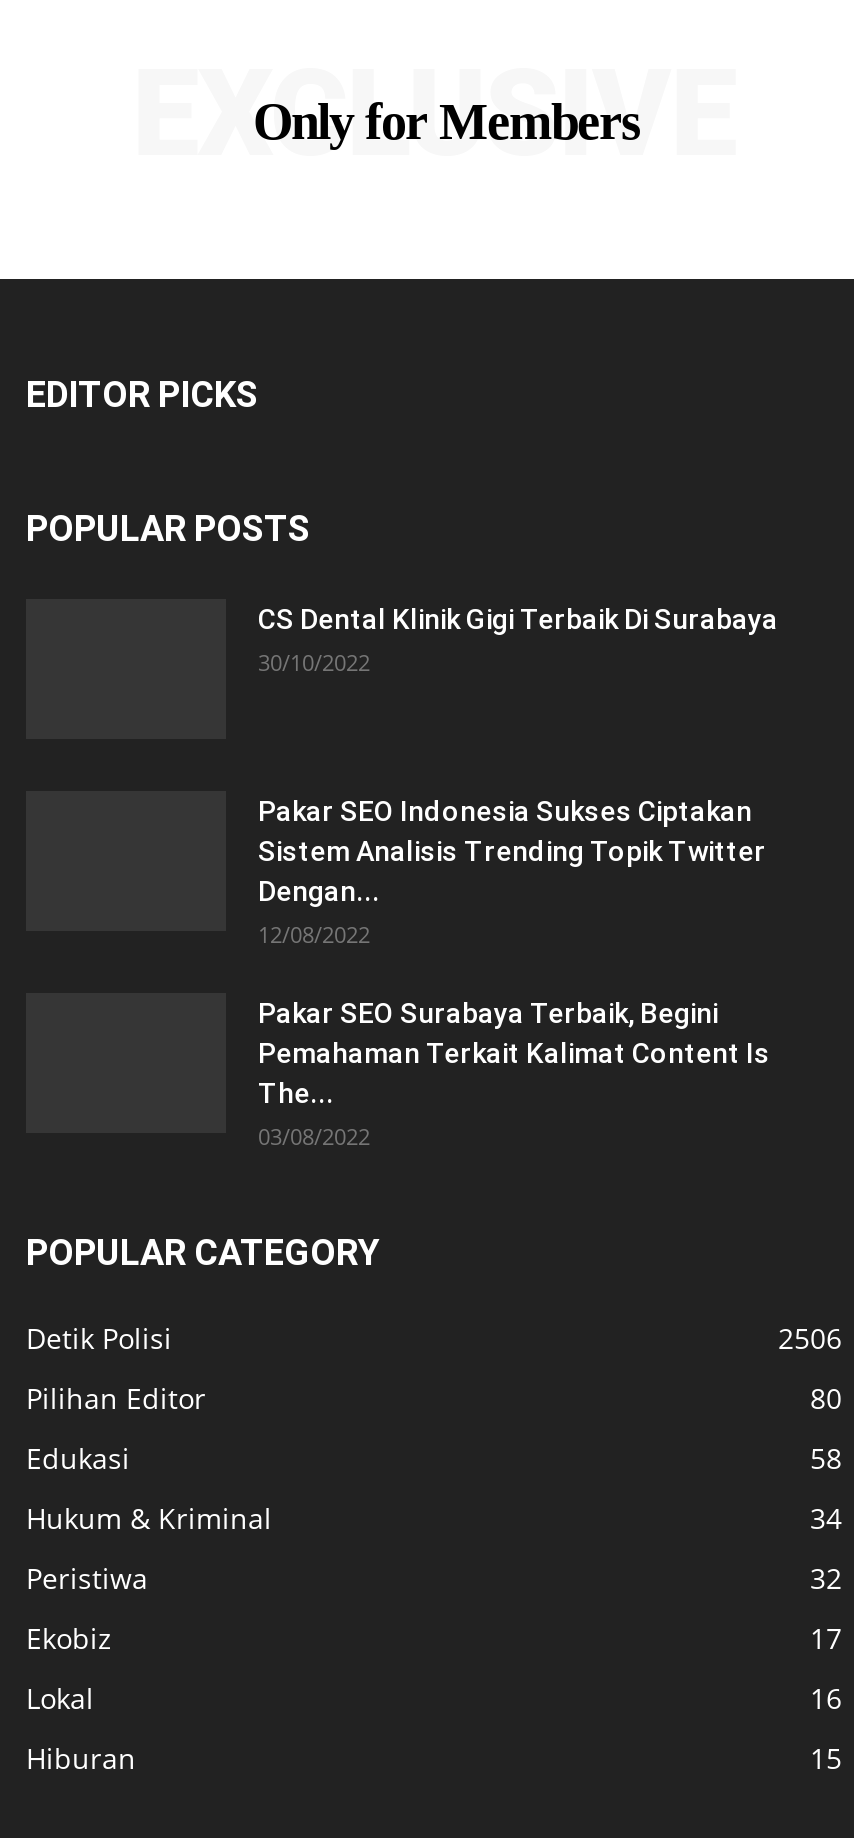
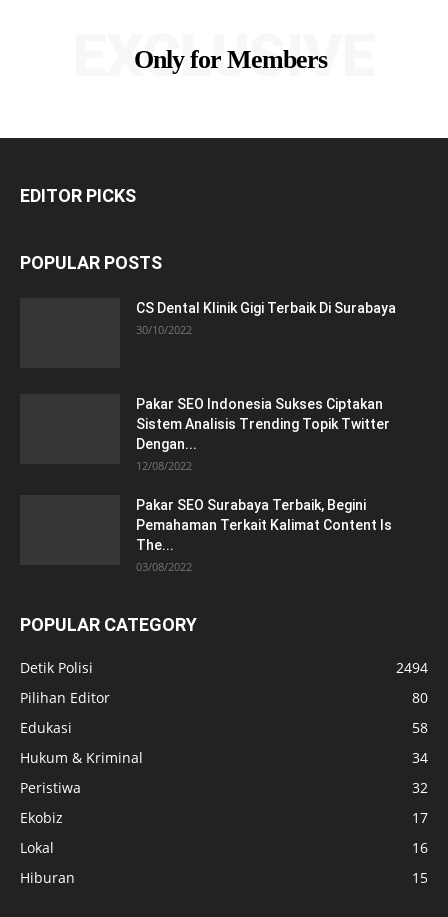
- 2506
+ 2494
